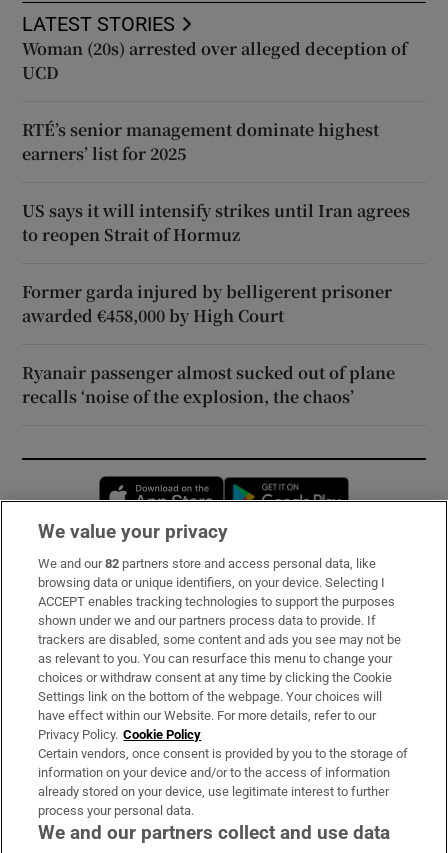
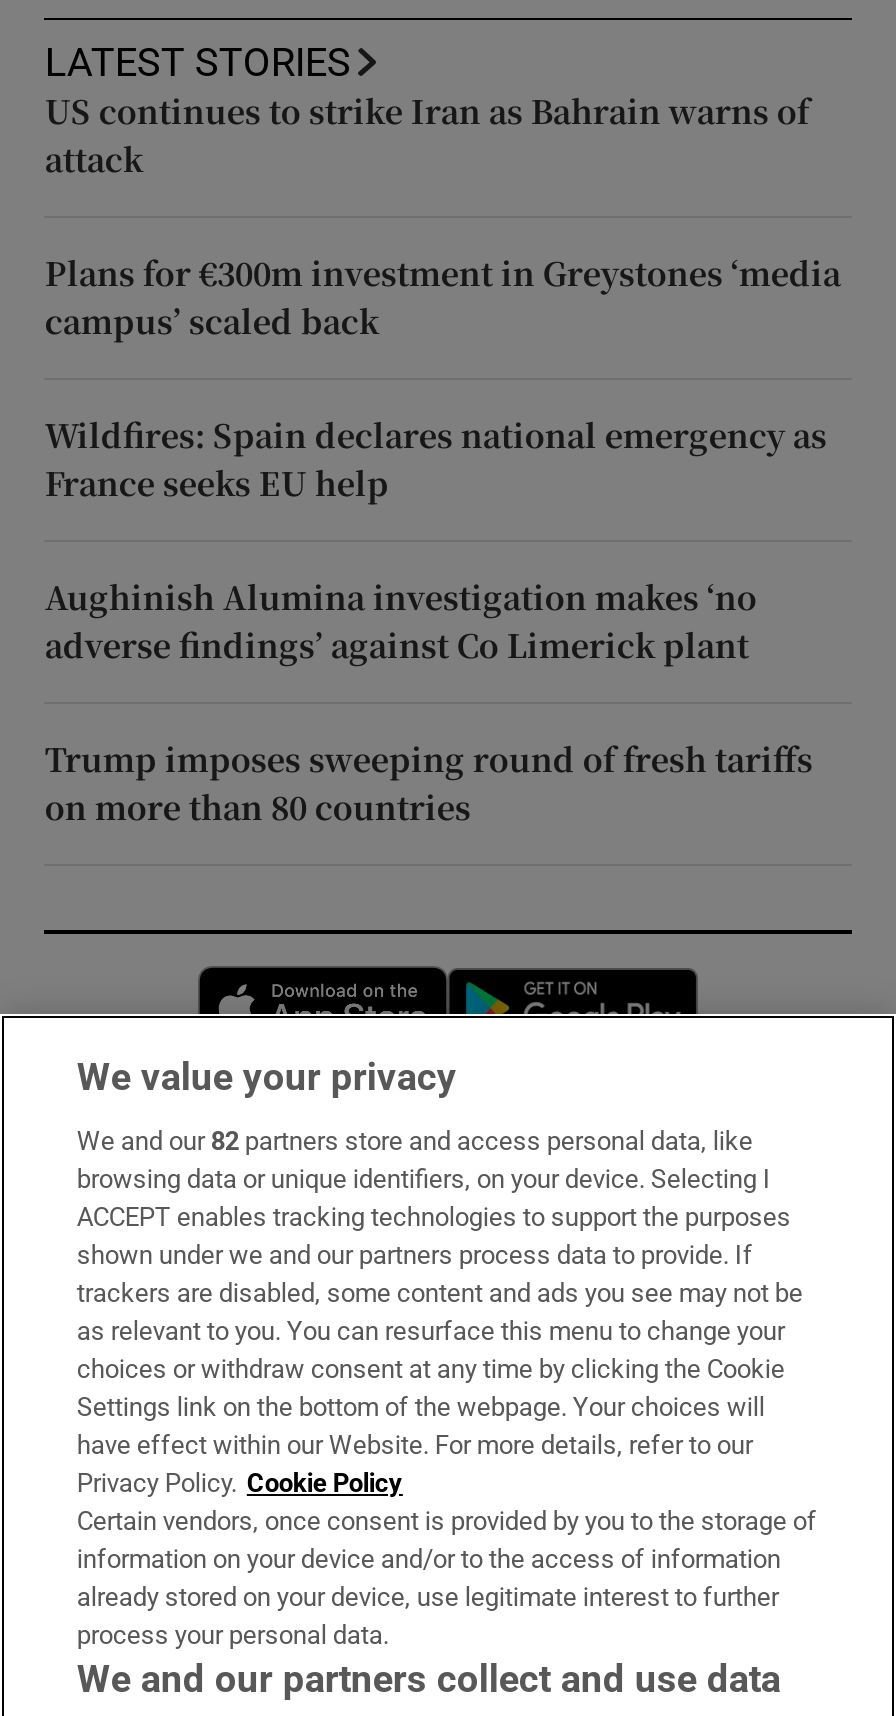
- Woman (20s) arrested over alleged deception of
- UCD
+ US continues to strike Iran as Bahrain warns of
+ attack

- RTÉ’s senior management dominate highest
- earners’ list for 2025
+ Plans for €300m investment in Greystones ‘media
+ campus’ scaled back

- US says it will intensify strikes until Iran agrees
- to reopen Strait of Hormuz
+ Wildfires: Spain declares national emergency as
+ France seeks EU help

- Former garda injured by belligerent prisoner
- awarded €458,000 by High Court
+ Aughinish Alumina investigation makes ‘no
+ adverse findings’ against Co Limerick plant

- Ryanair passenger almost sucked out of plane
- recalls ‘noise of the explosion, the chaos’
+ Trump imposes sweeping round of fresh tariffs
+ on more than 80 countries
